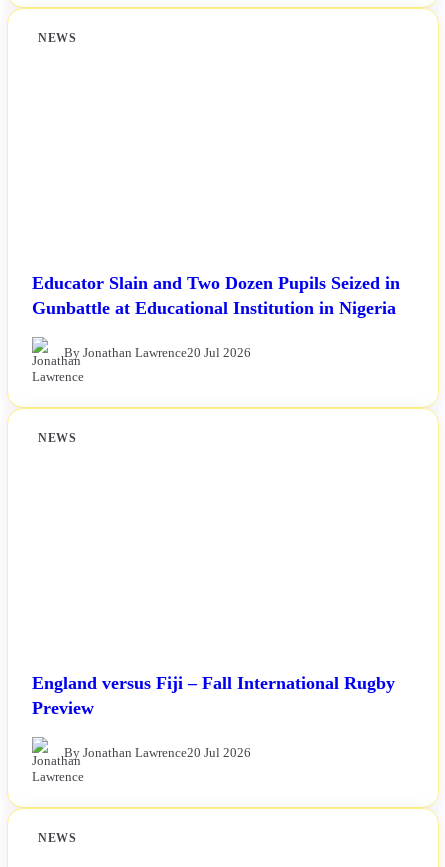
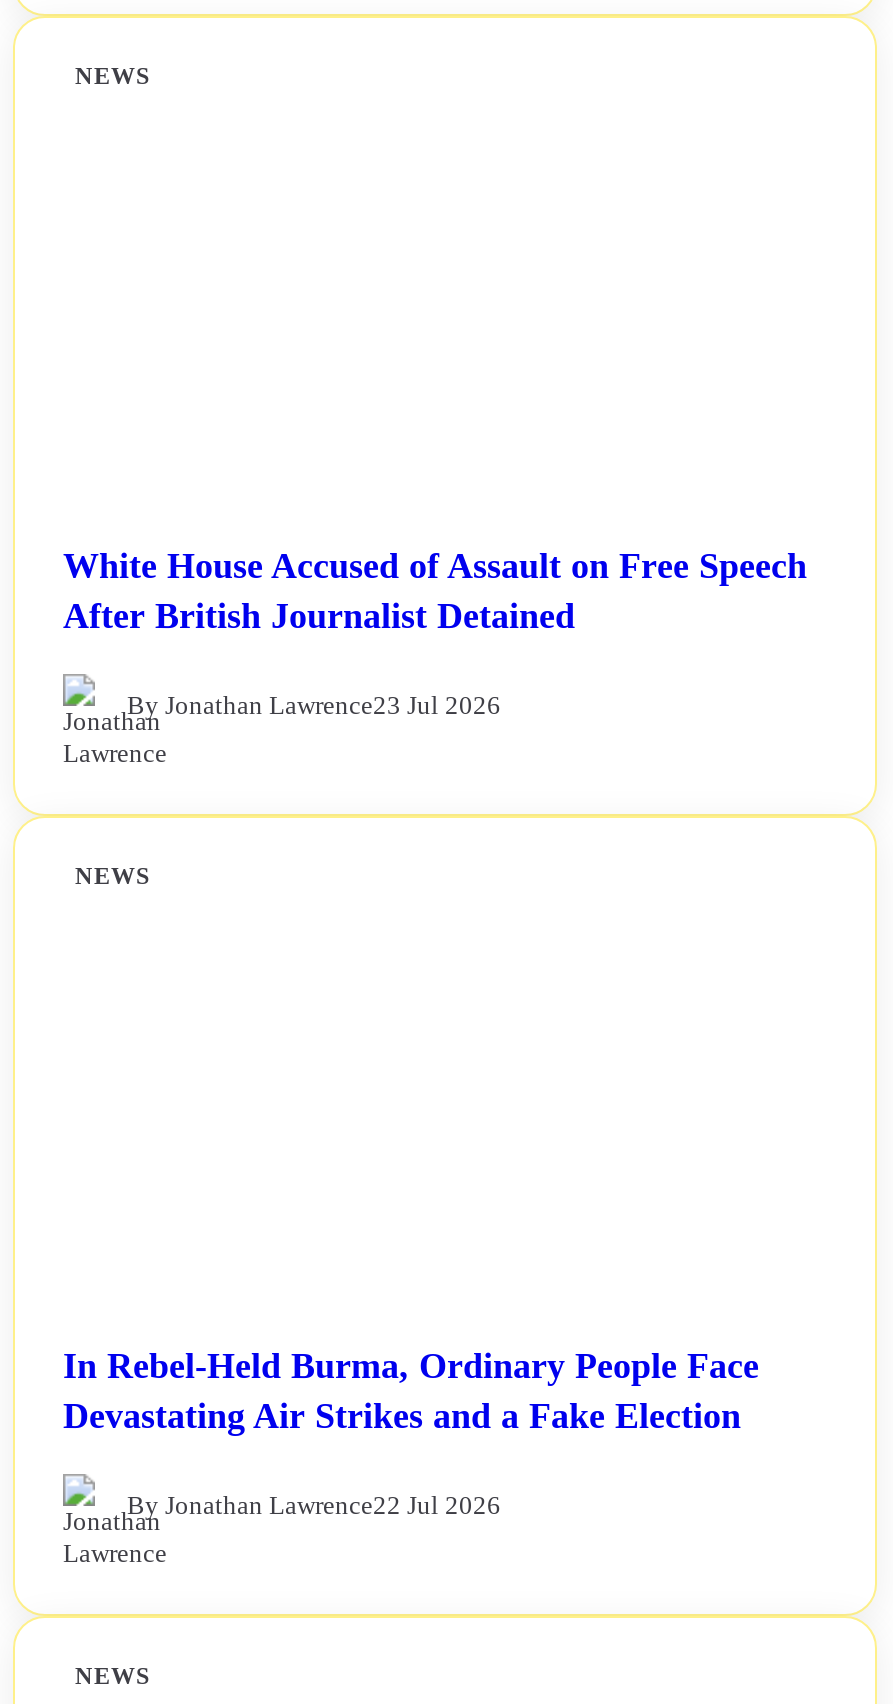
- Educator Slain and Two Dozen Pupils Seized in
- Gunbattle at Educational Institution in Nigeria
+ White House Accused of Assault on Free Speech
+ After British Journalist Detained

- By Jonathan Lawrence20 Jul 2026
+ By Jonathan Lawrence23 Jul 2026

- England versus Fiji – Fall International Rugby
- Preview
+ In Rebel-Held Burma, Ordinary People Face
+ Devastating Air Strikes and a Fake Election

- By Jonathan Lawrence20 Jul 2026
+ By Jonathan Lawrence22 Jul 2026
